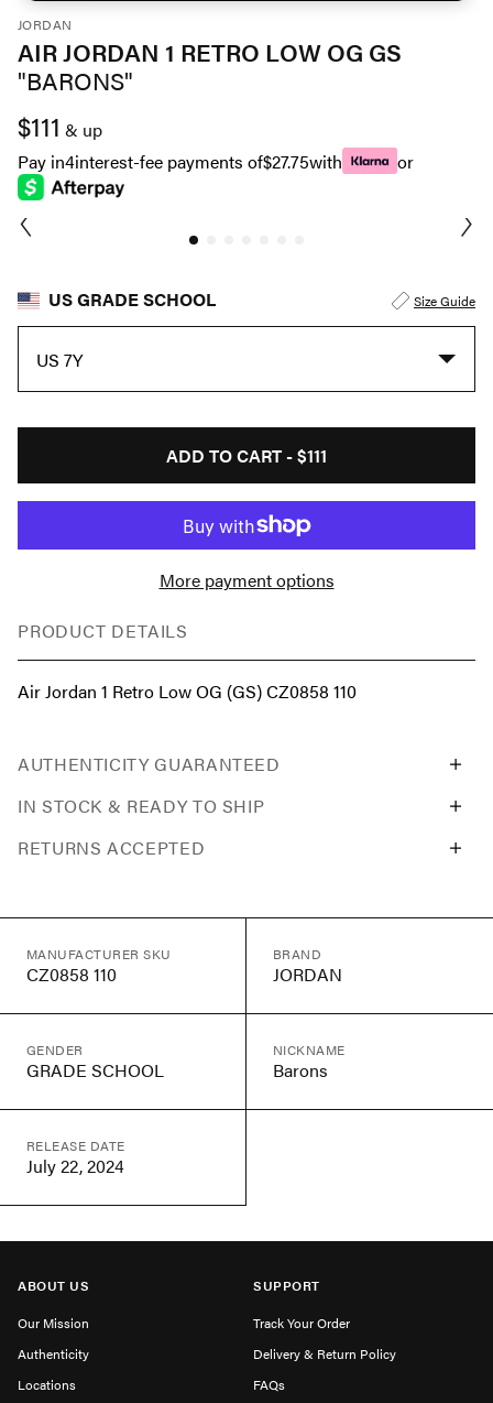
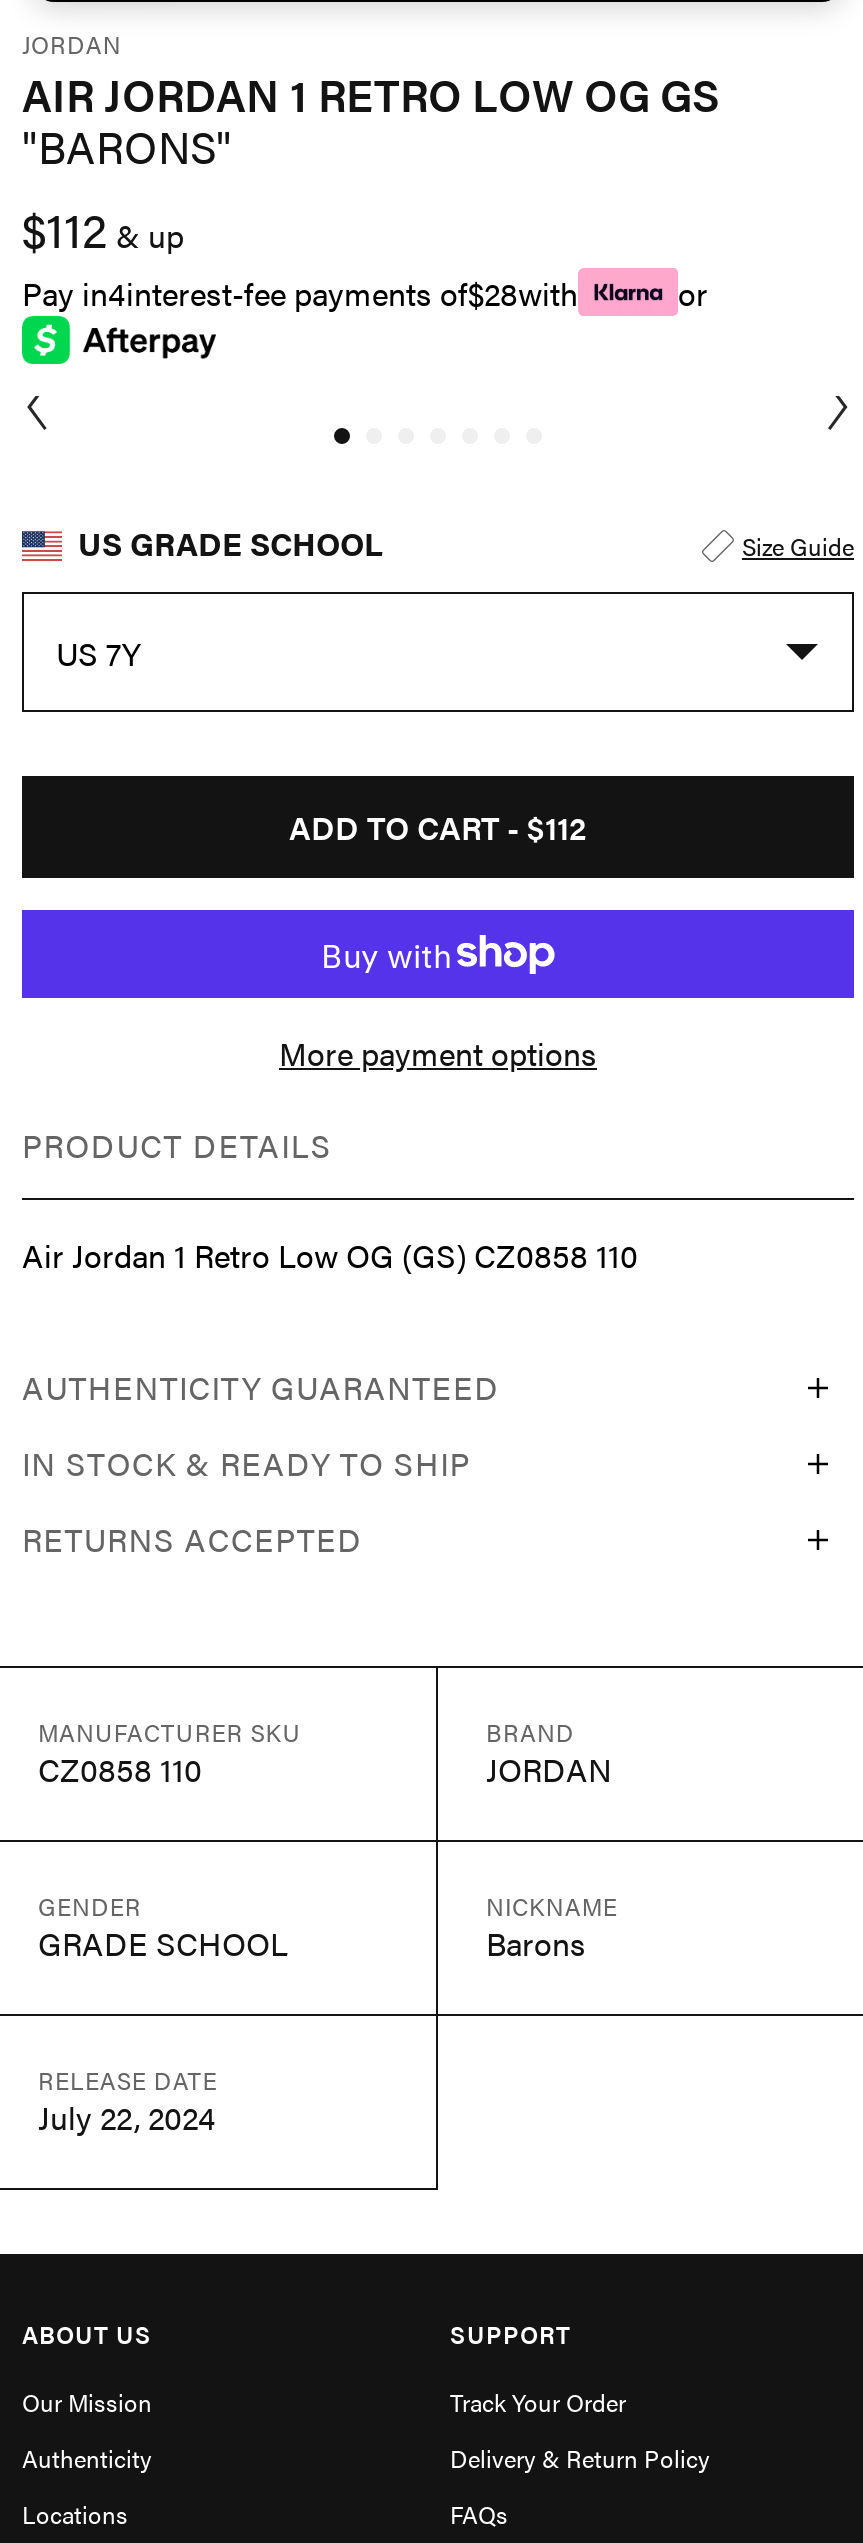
- $111& up
+ $112& up

- Pay in4interest-fee payments of$27.75with
+ Pay in4interest-fee payments of$28with

- ADD TO CART - $111
+ ADD TO CART - $112
